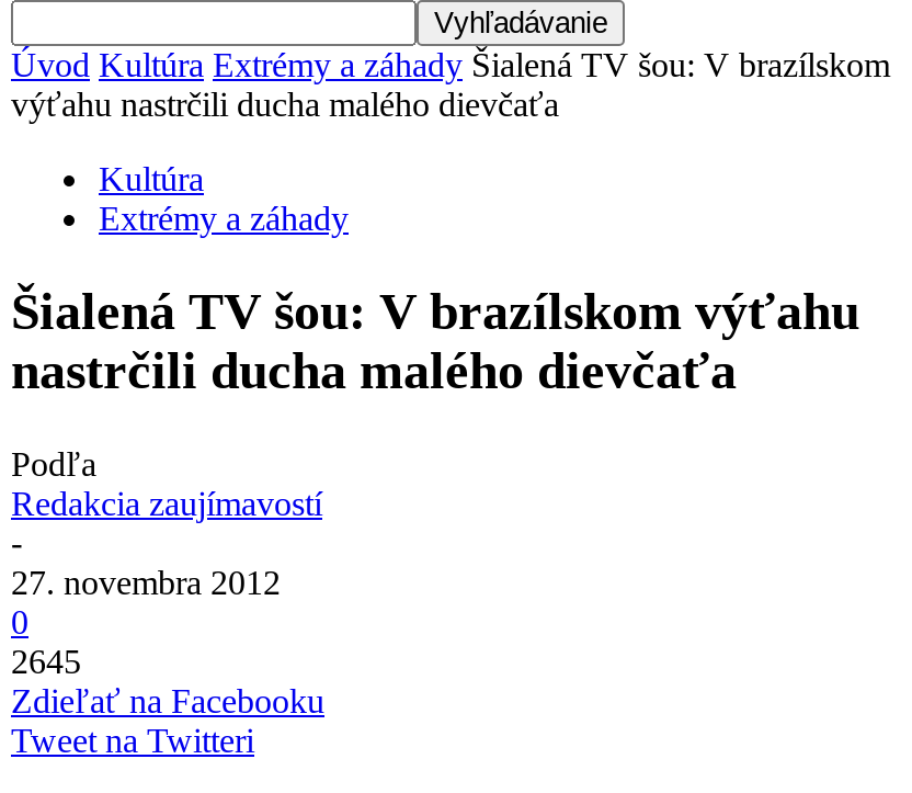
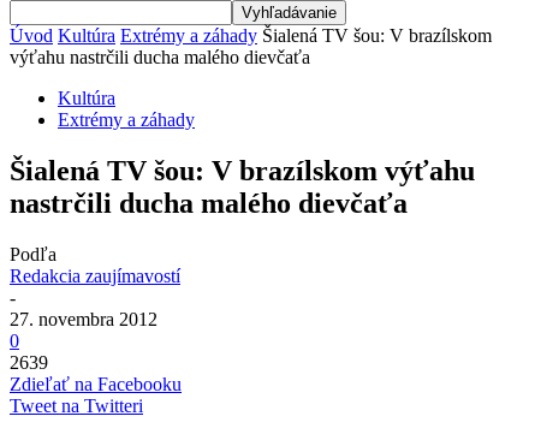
- 2645
+ 2639
